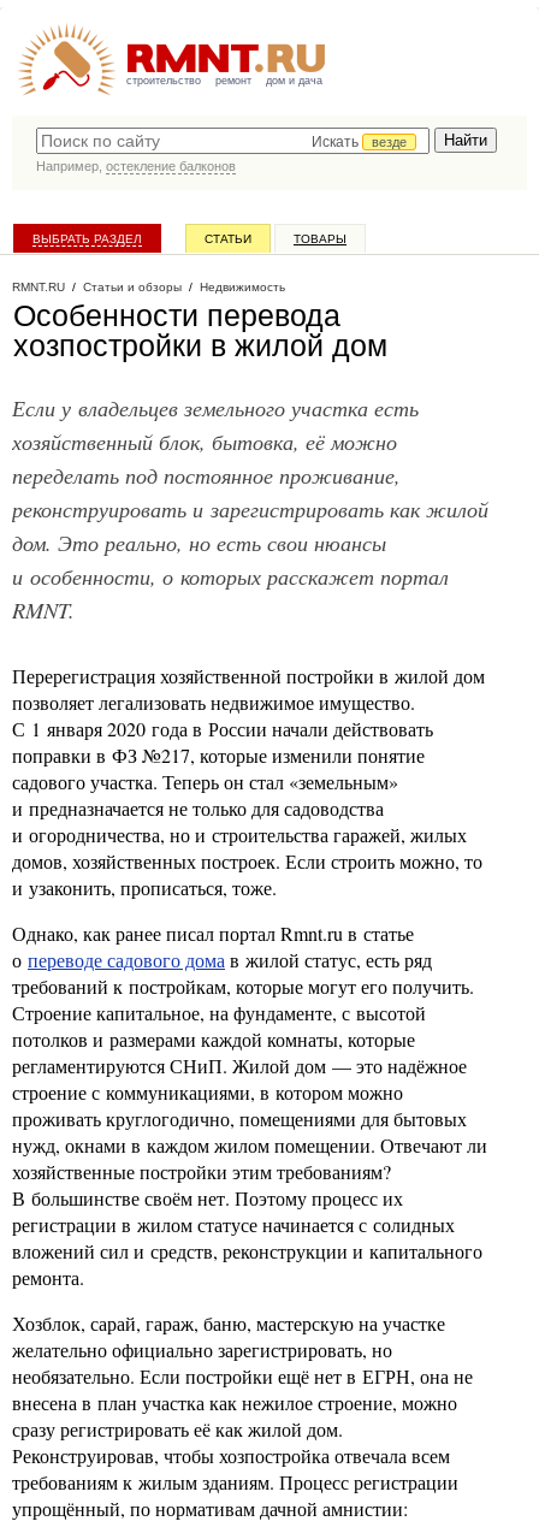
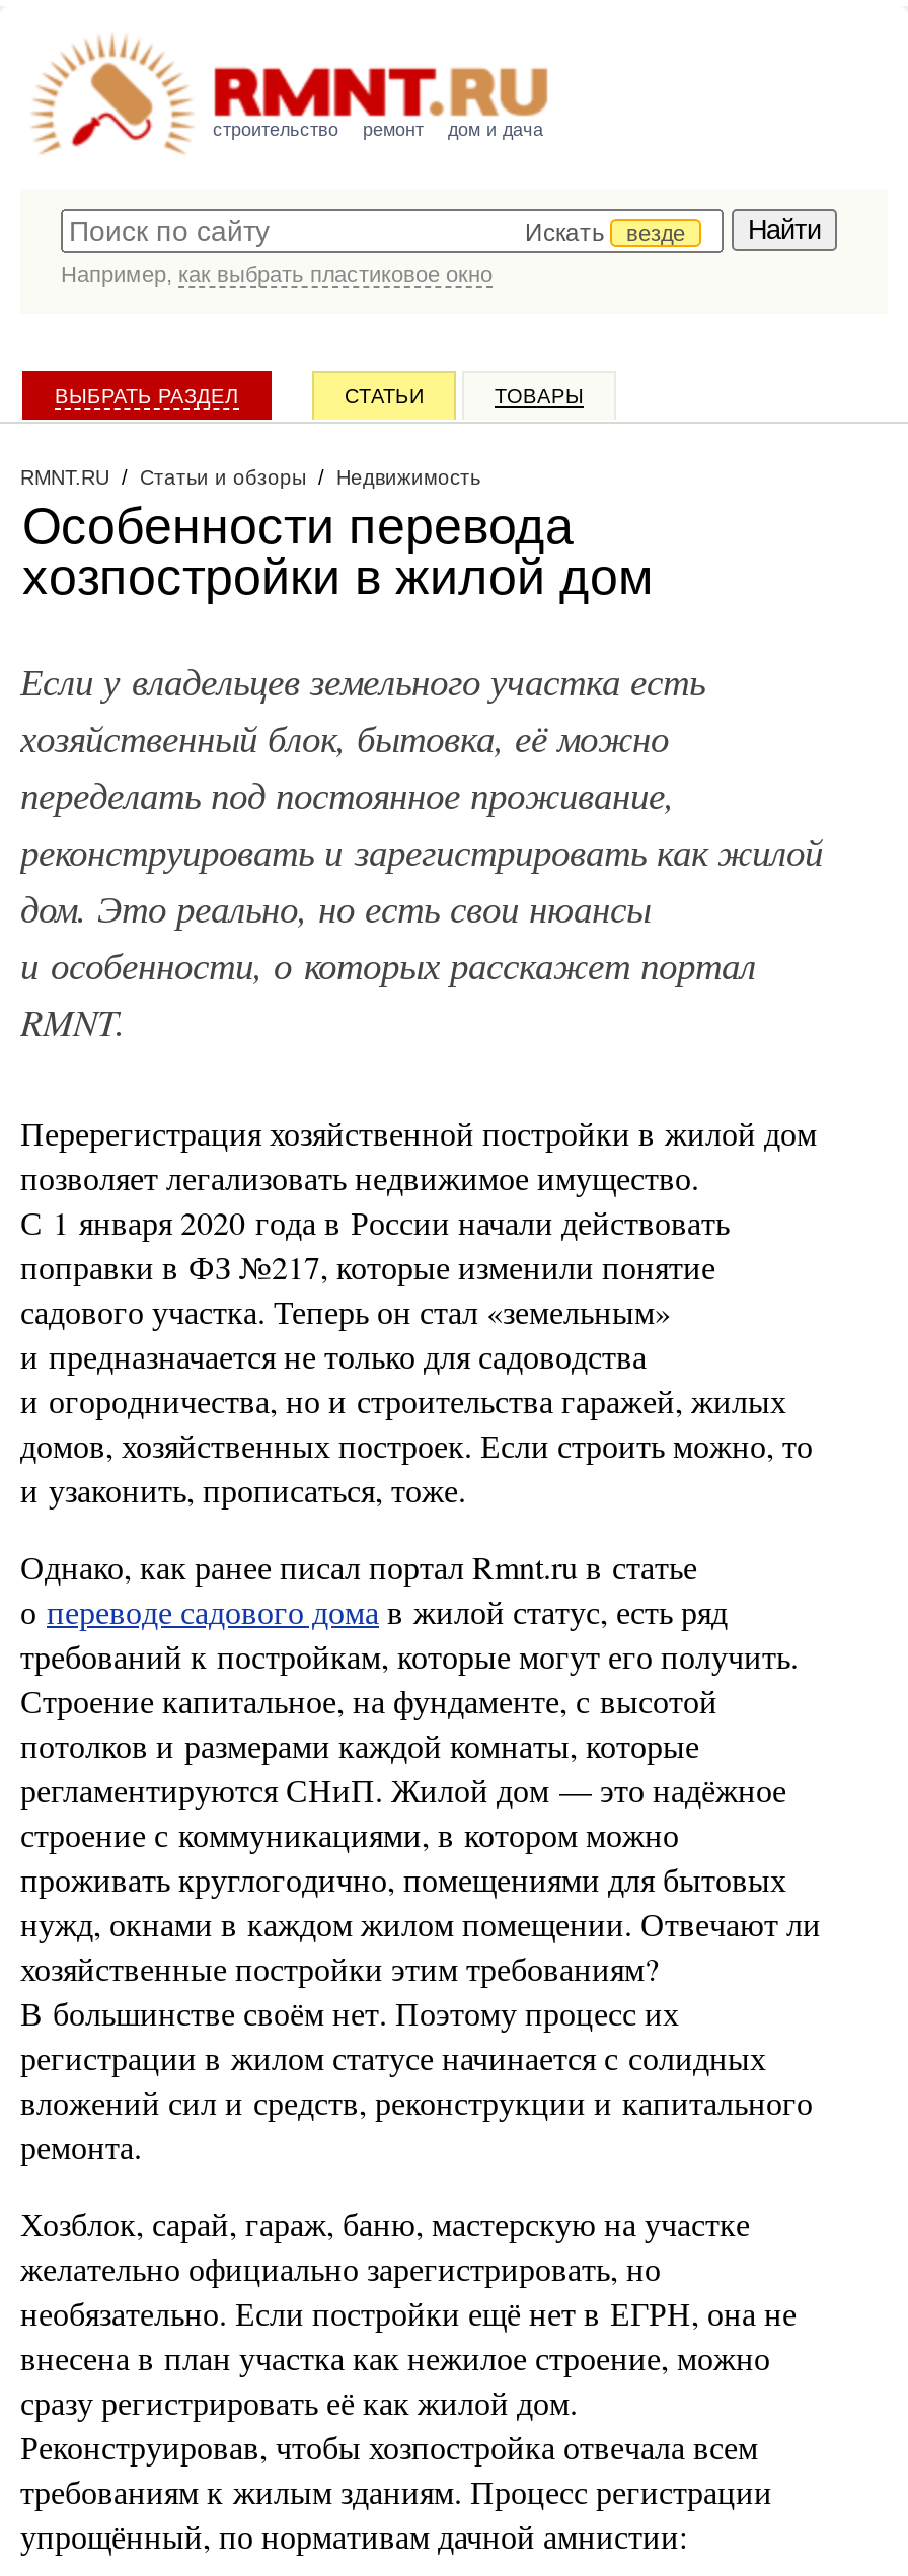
- Например, остекление балконов
+ Например, как выбрать пластиковое окно
